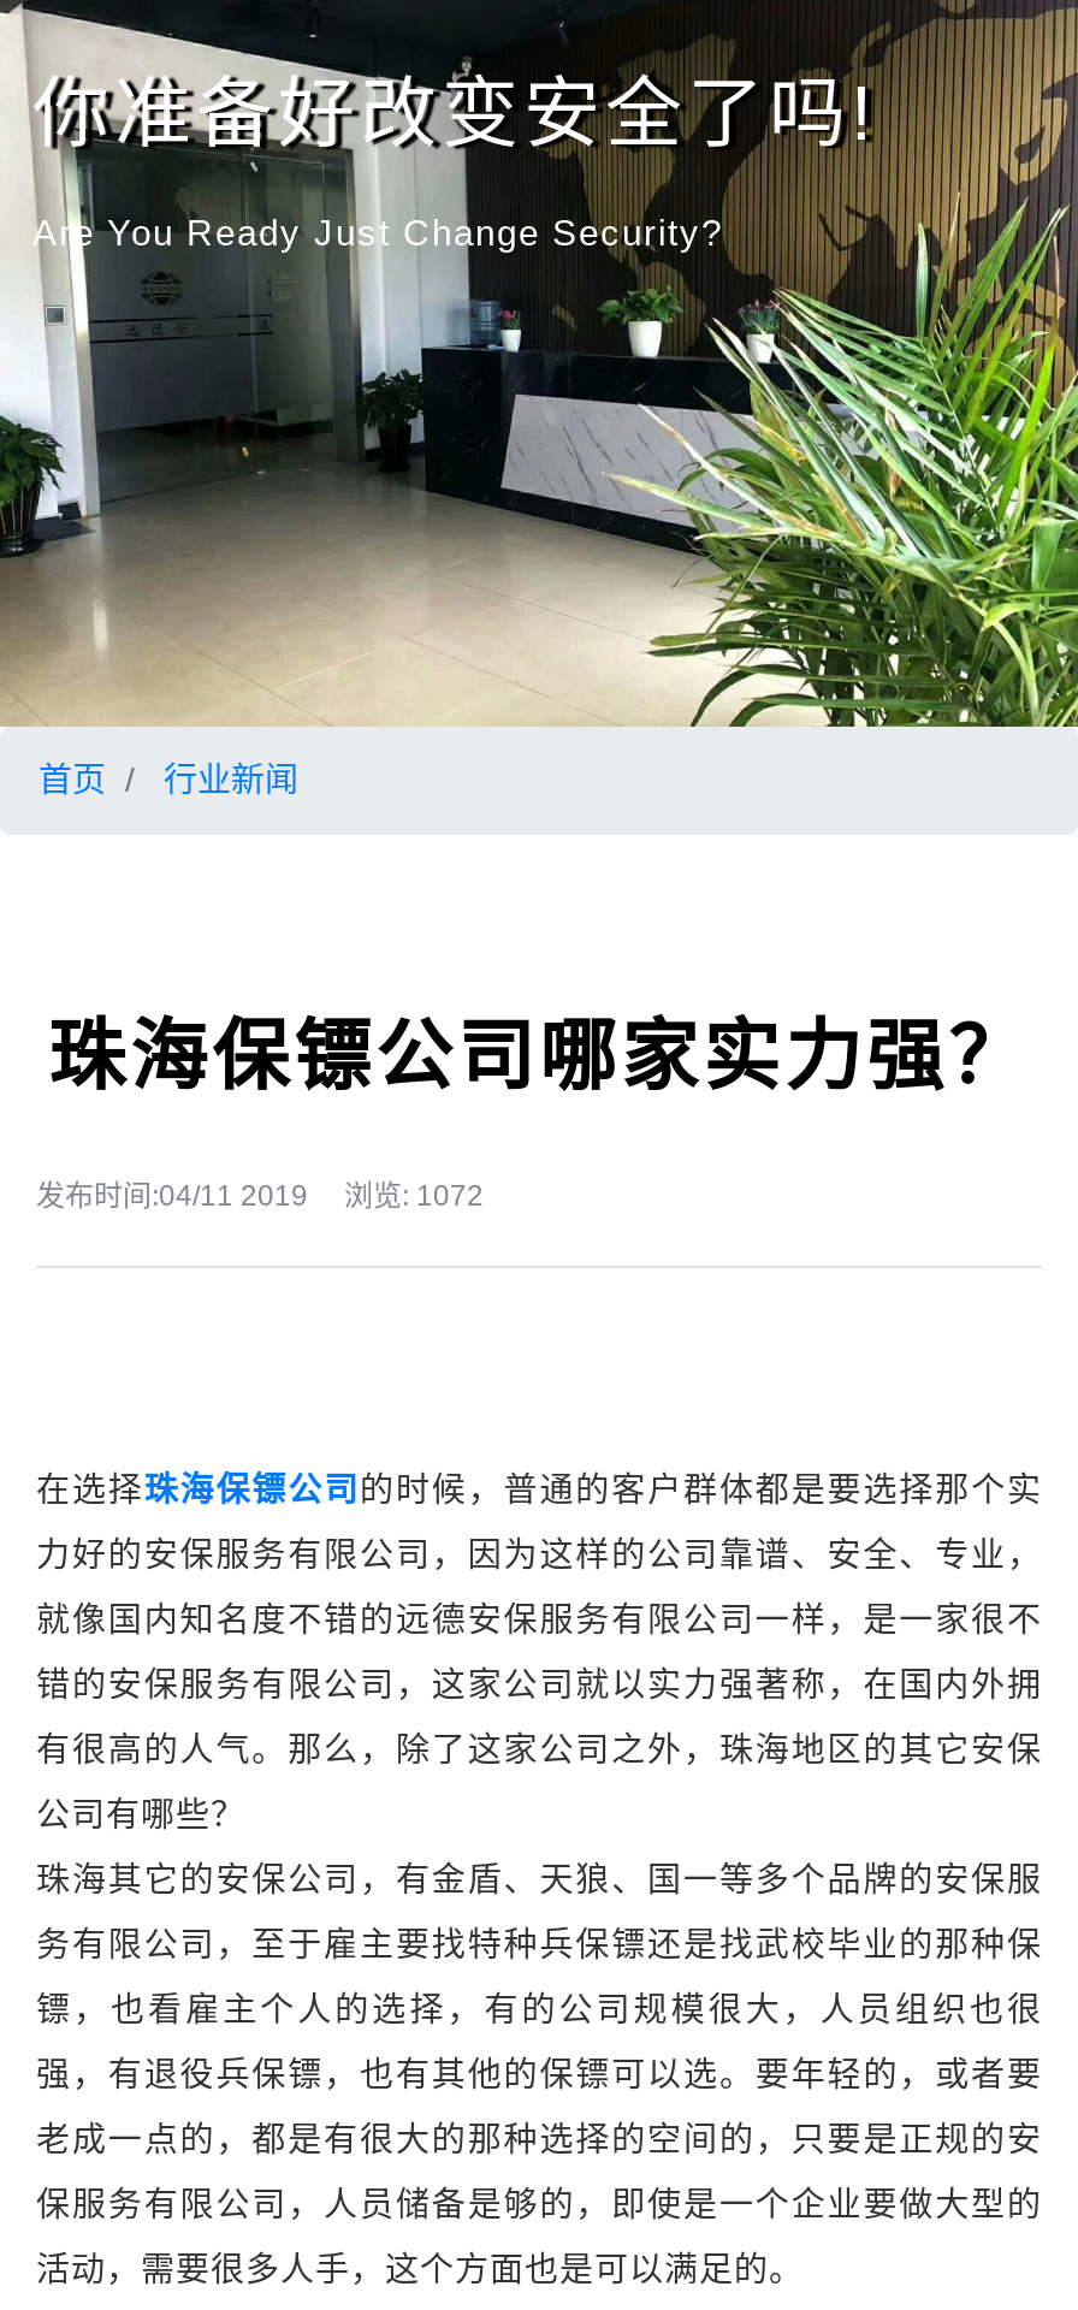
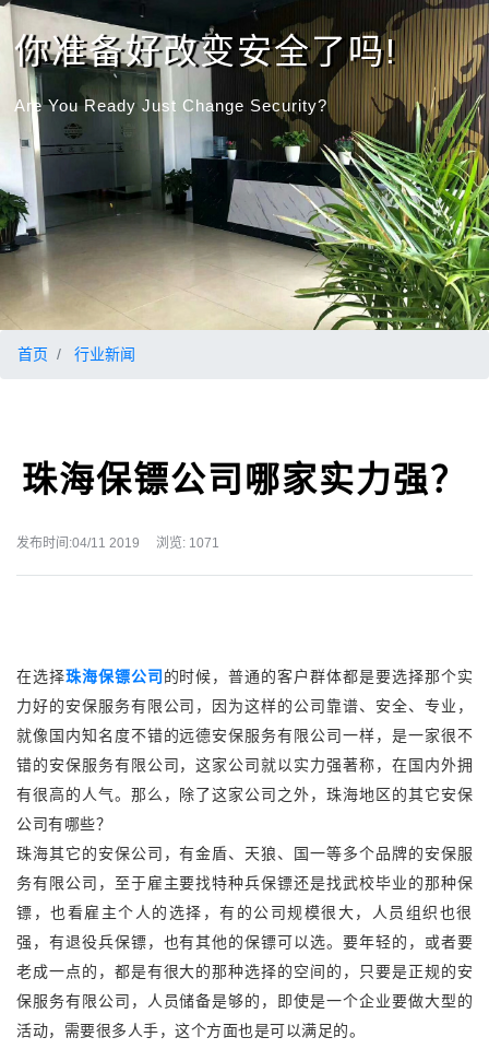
- 发布时间:04/11 2019 浏览: 1072
+ 发布时间:04/11 2019 浏览: 1071
